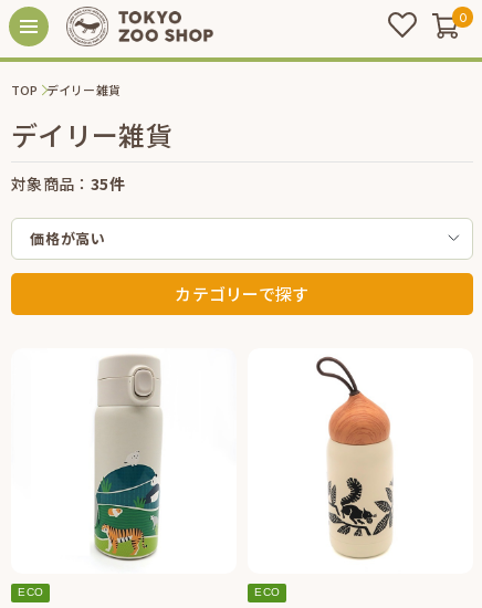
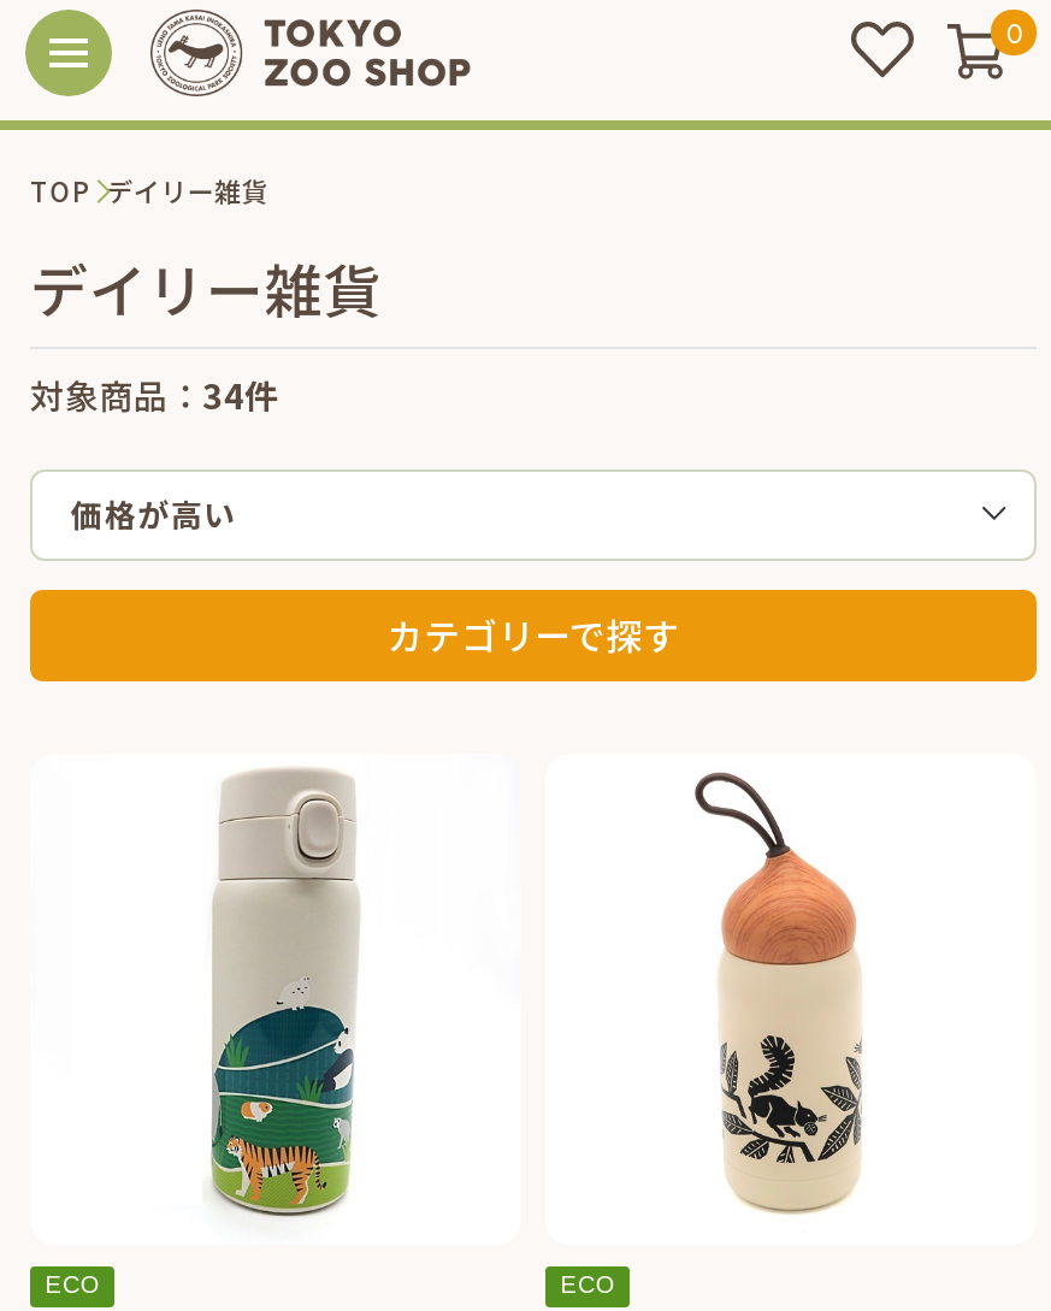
- 対象商品：35件
+ 対象商品：34件
